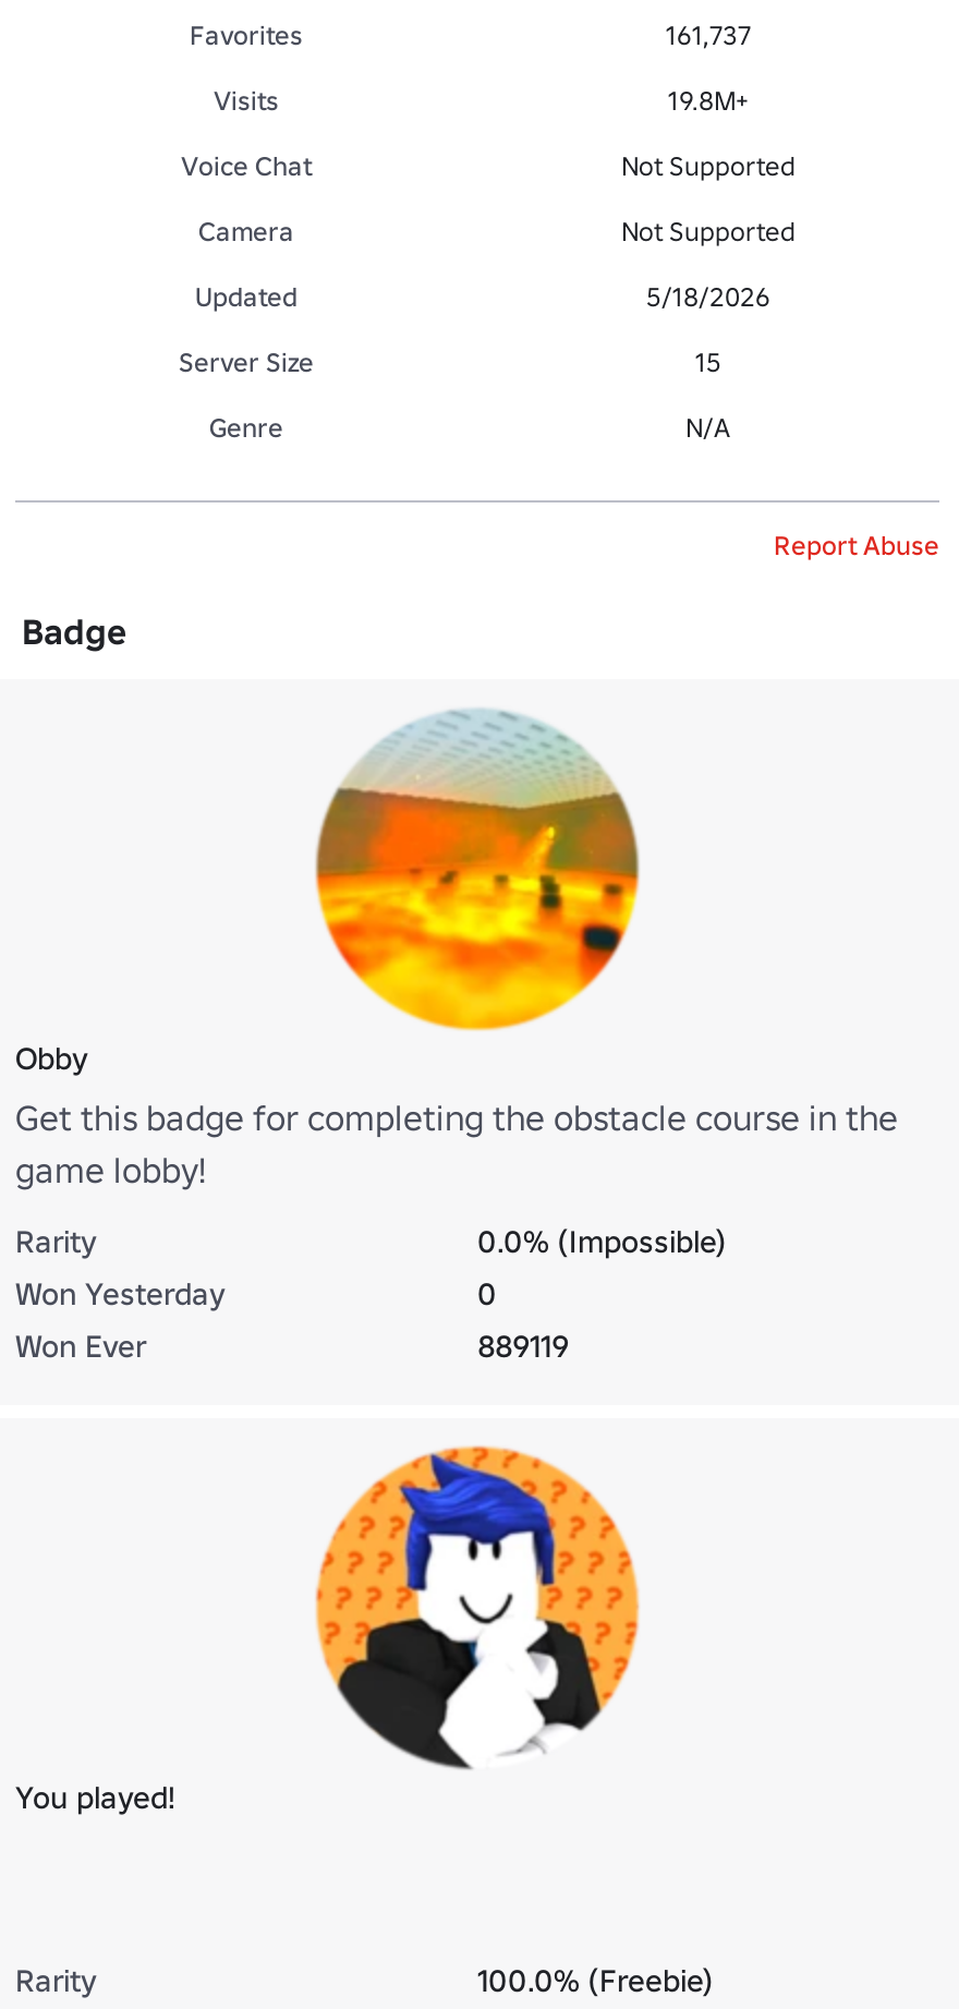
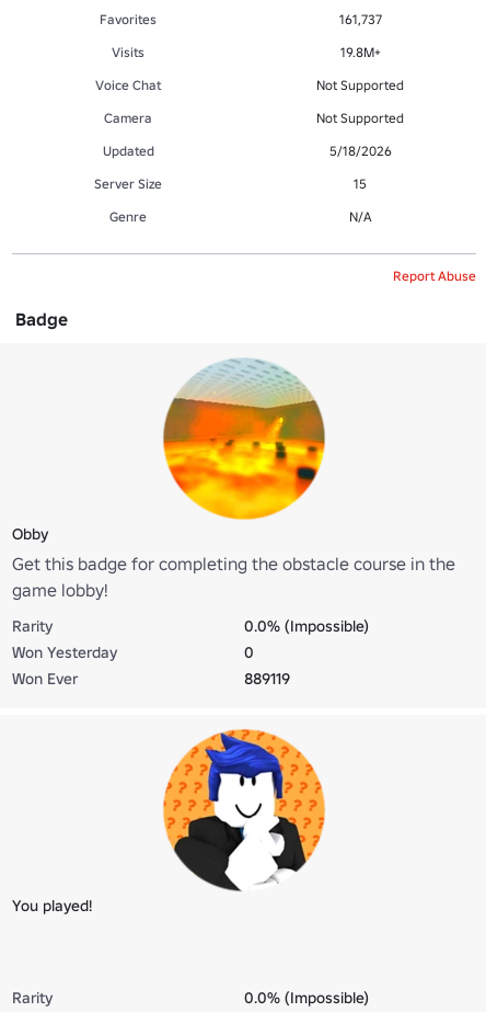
- 100.0% (Freebie)
+ 0.0% (Impossible)
